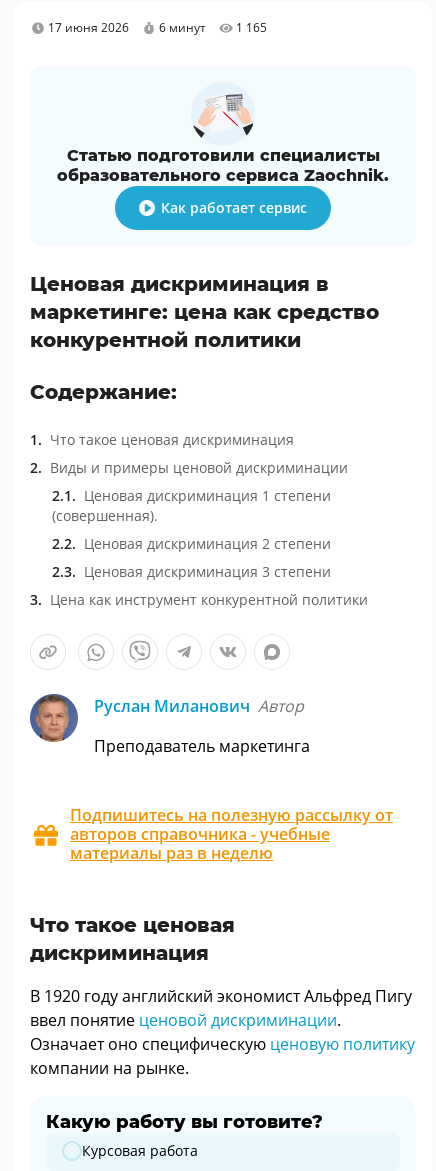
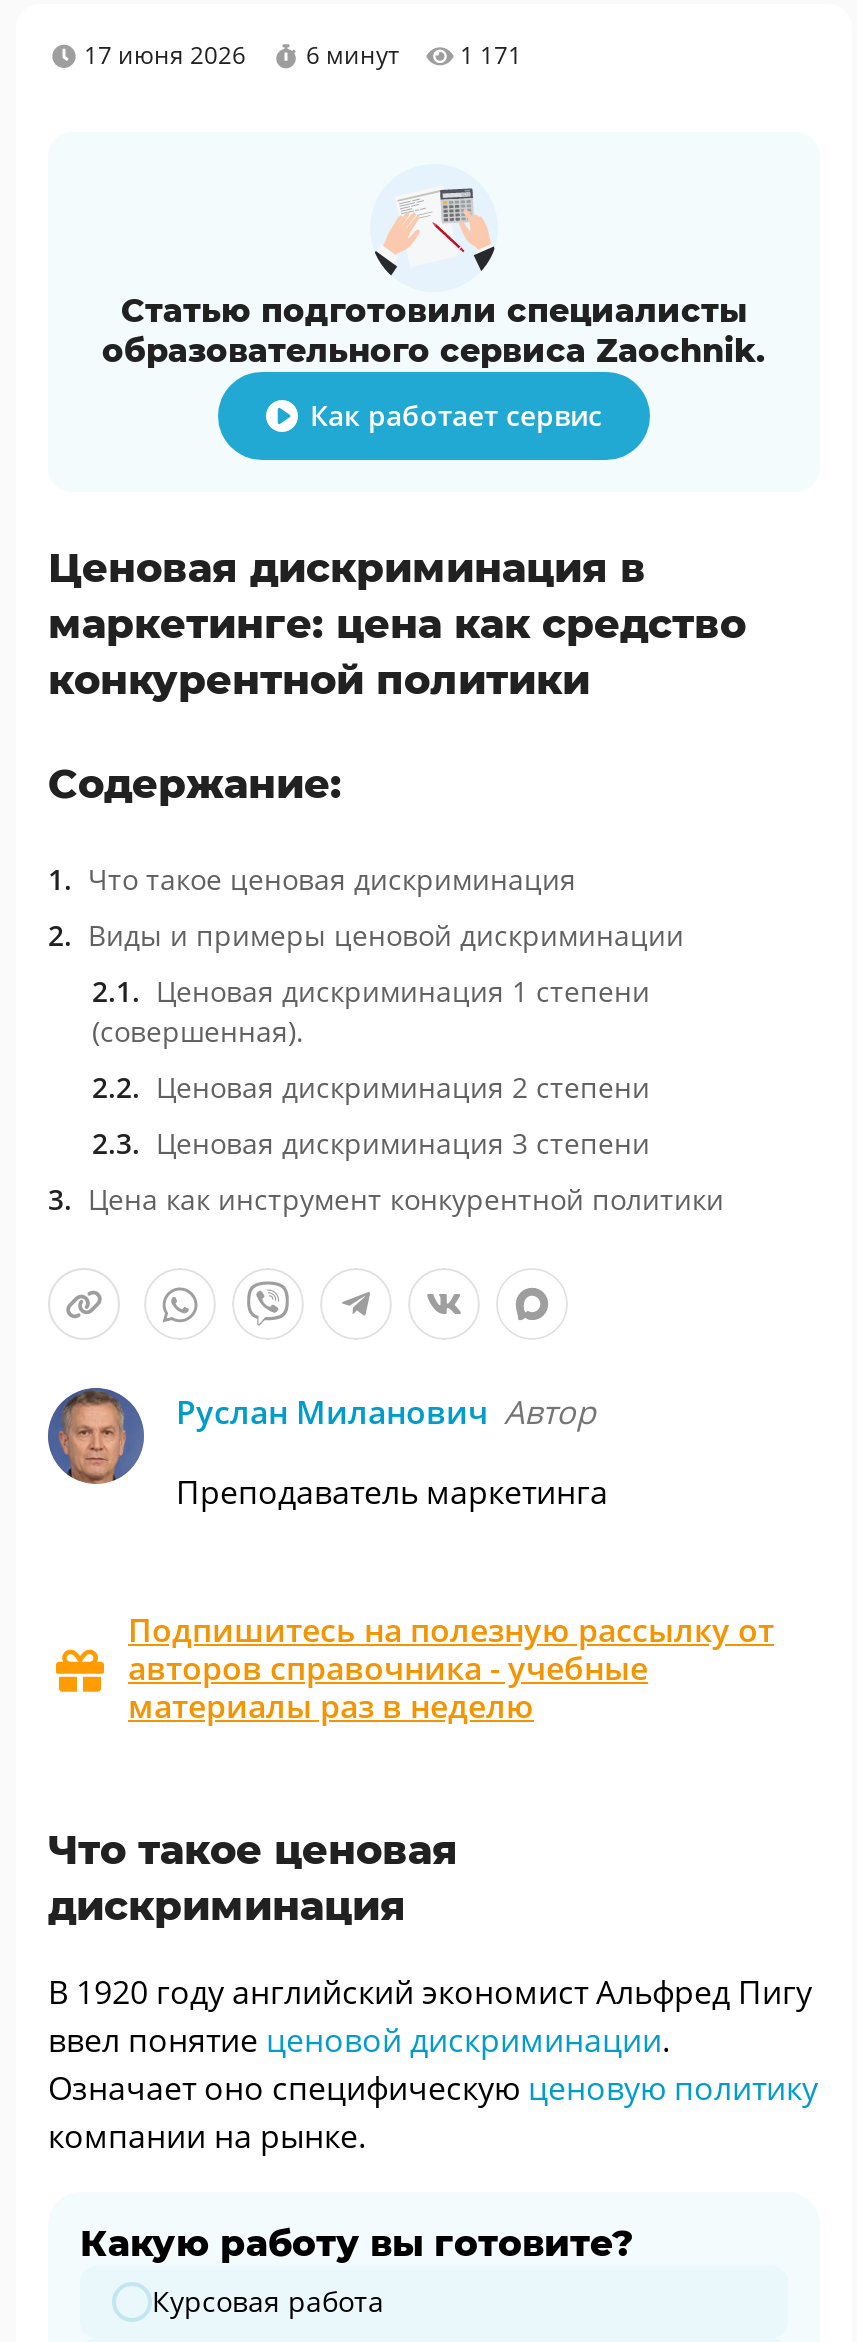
- 17 июня 2026 6 минут 1 165
+ 17 июня 2026 6 минут 1 171
